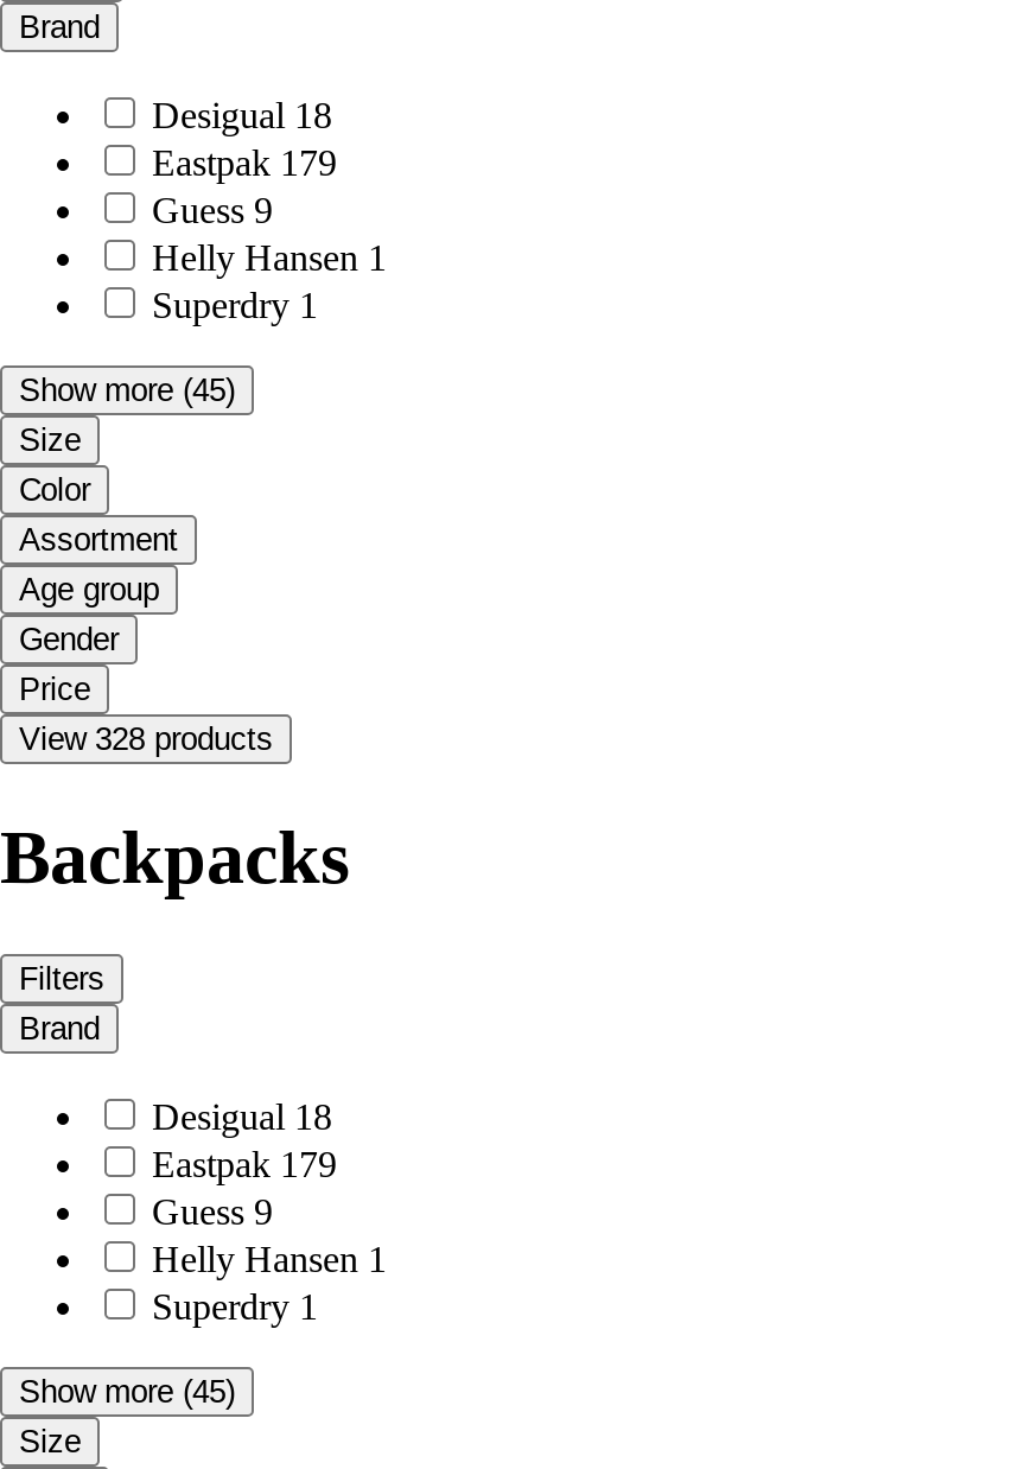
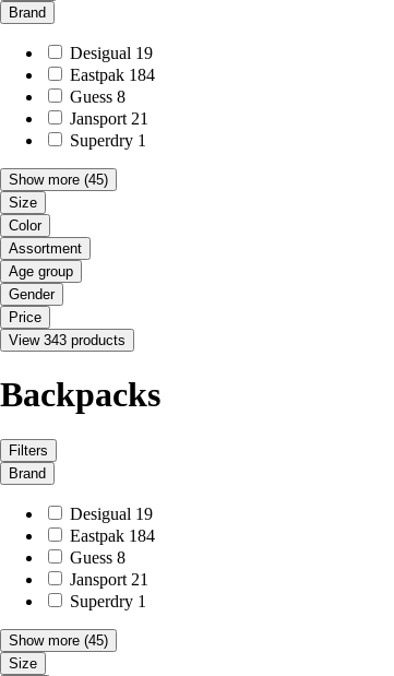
- Desigual 18
- Eastpak 179
- Guess 9
- Helly Hansen 1
+ Desigual 19
+ Eastpak 184
+ Guess 8
+ Jansport 21

- View 328 products
+ View 343 products

- Desigual 18
- Eastpak 179
- Guess 9
- Helly Hansen 1
+ Desigual 19
+ Eastpak 184
+ Guess 8
+ Jansport 21
